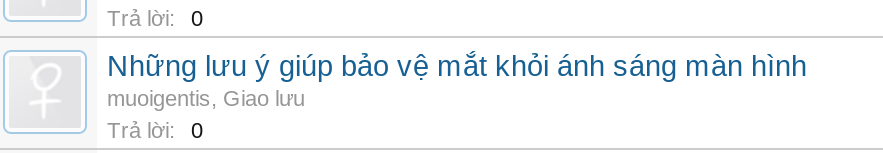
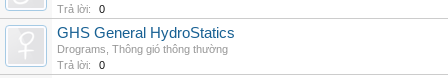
- Những lưu ý giúp bảo vệ mắt khỏi ánh sáng màn hình
- muoigentis, Giao lưu
+ GHS General HydroStatics
+ Drograms, Thông gió thông thường
